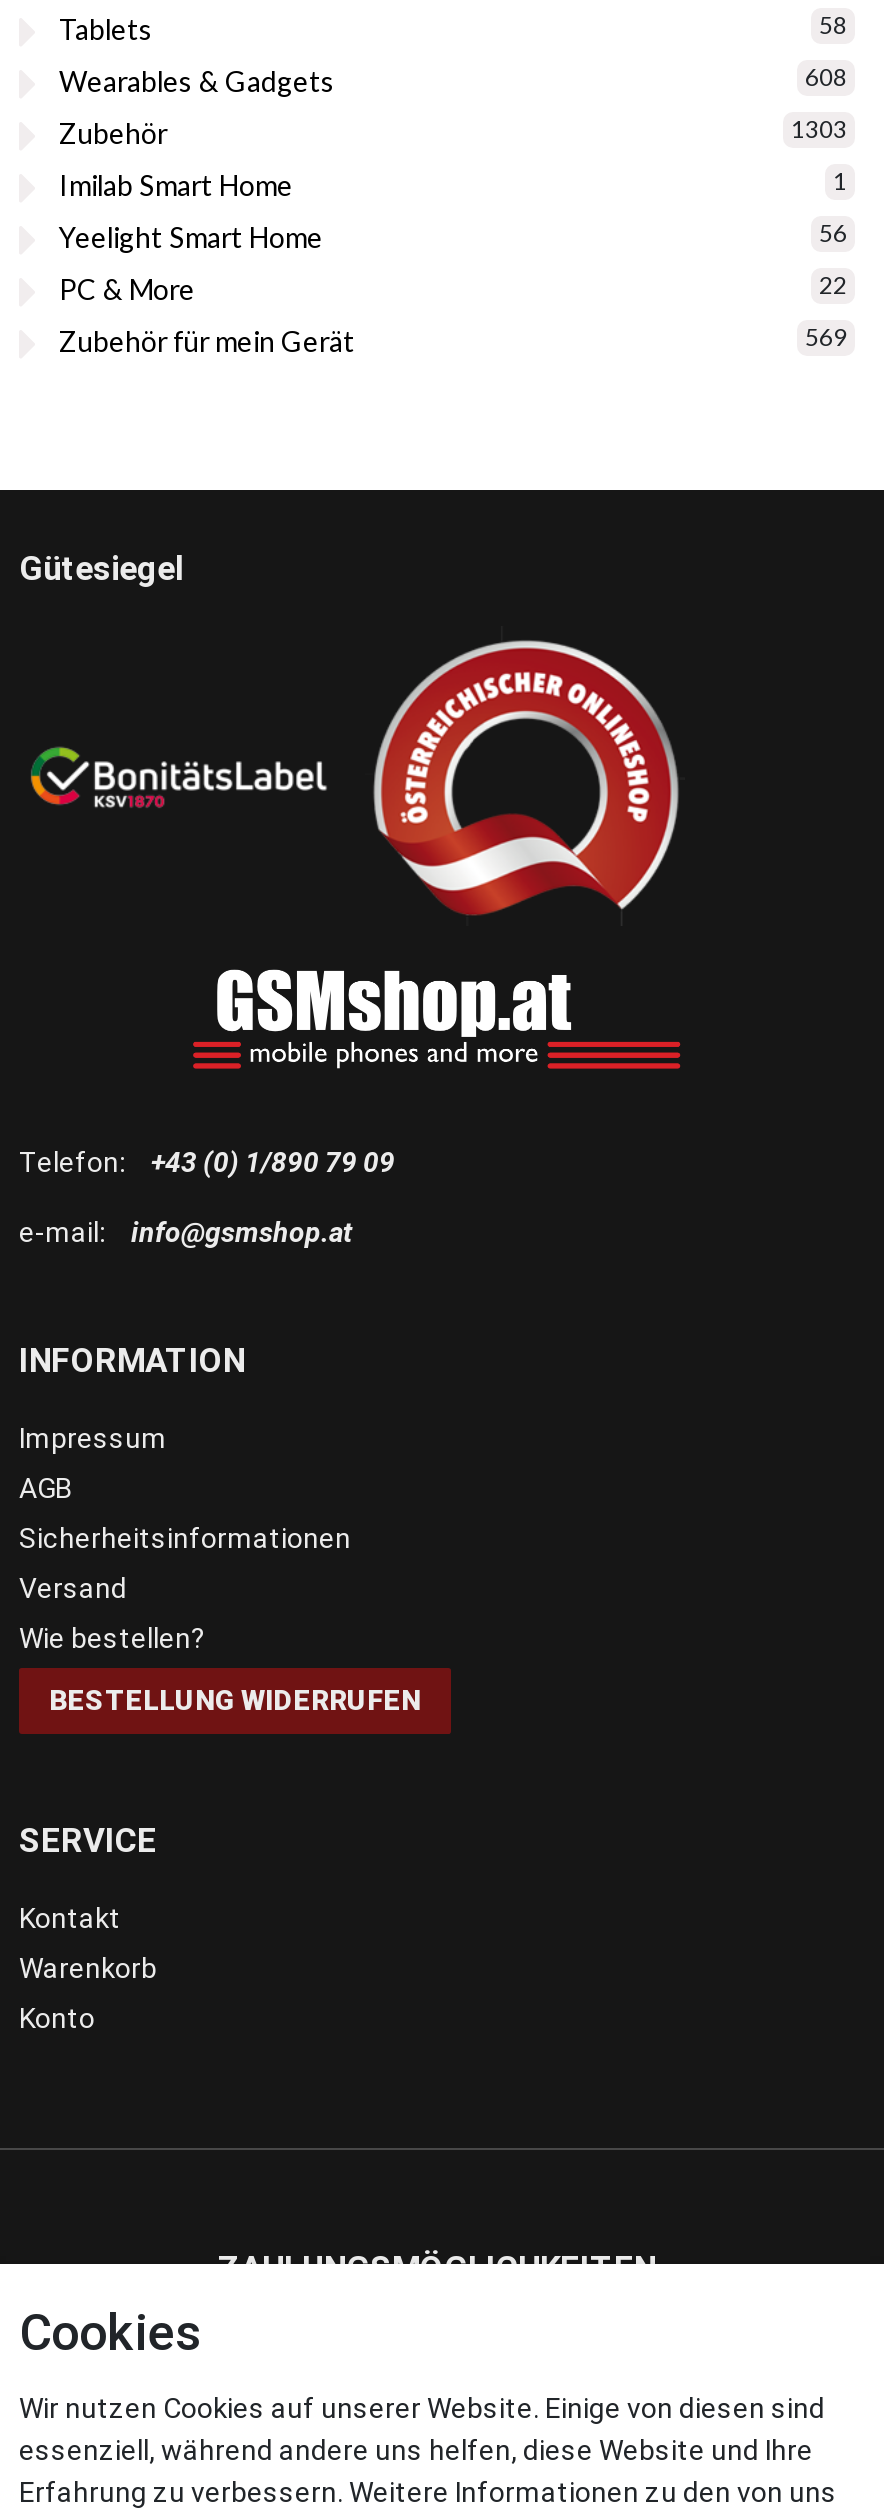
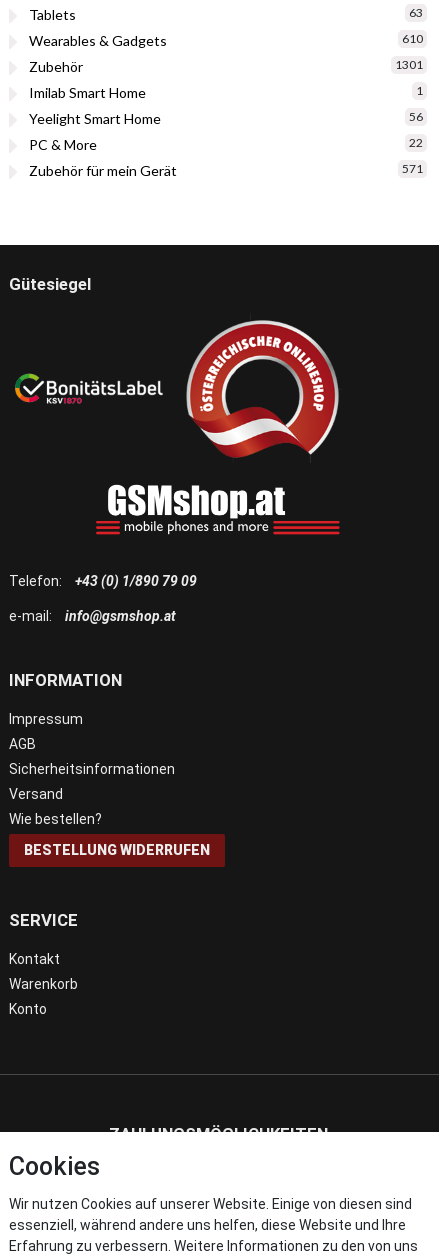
- 58
+ 63

- 608
+ 610

- 1303
+ 1301

- 569
+ 571
